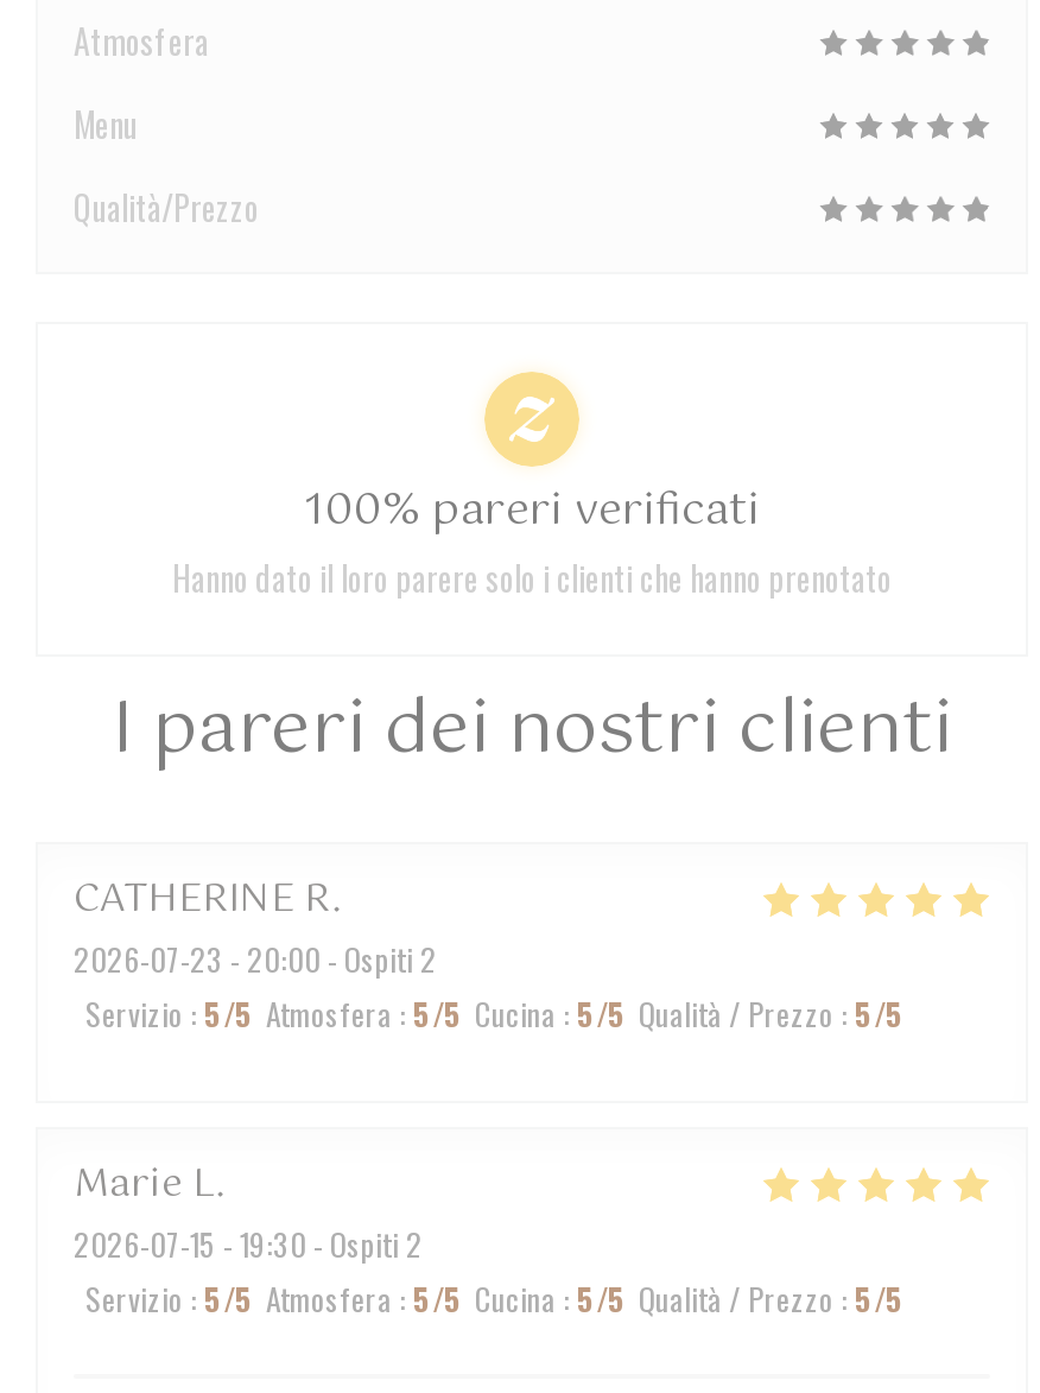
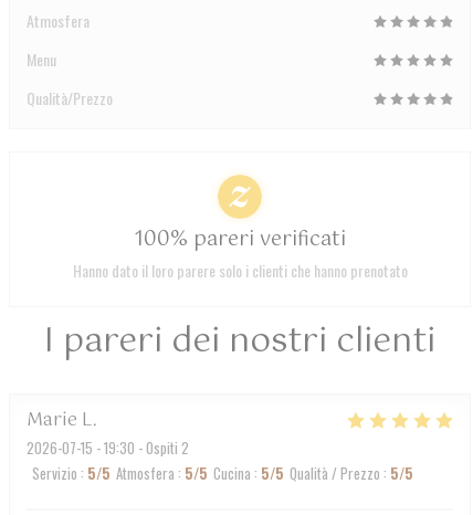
- CATHERINE R
- 2026-07-23 - 20:00 - Ospiti 2
- Servizio: 5/5 Atmosfera: 5/5 Cucina: 5/5 Qualità / Prezzo: 5/5
